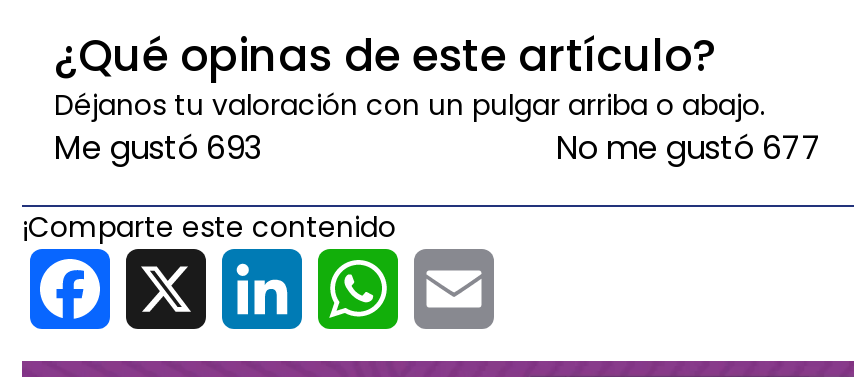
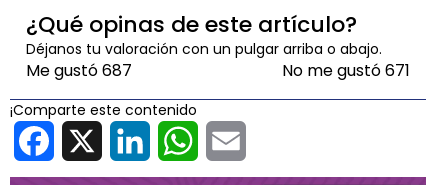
- Me gustó 693
+ Me gustó 687

- No me gustó 677
+ No me gustó 671
